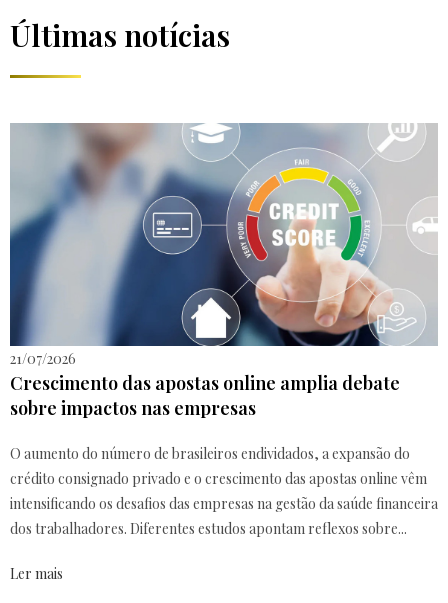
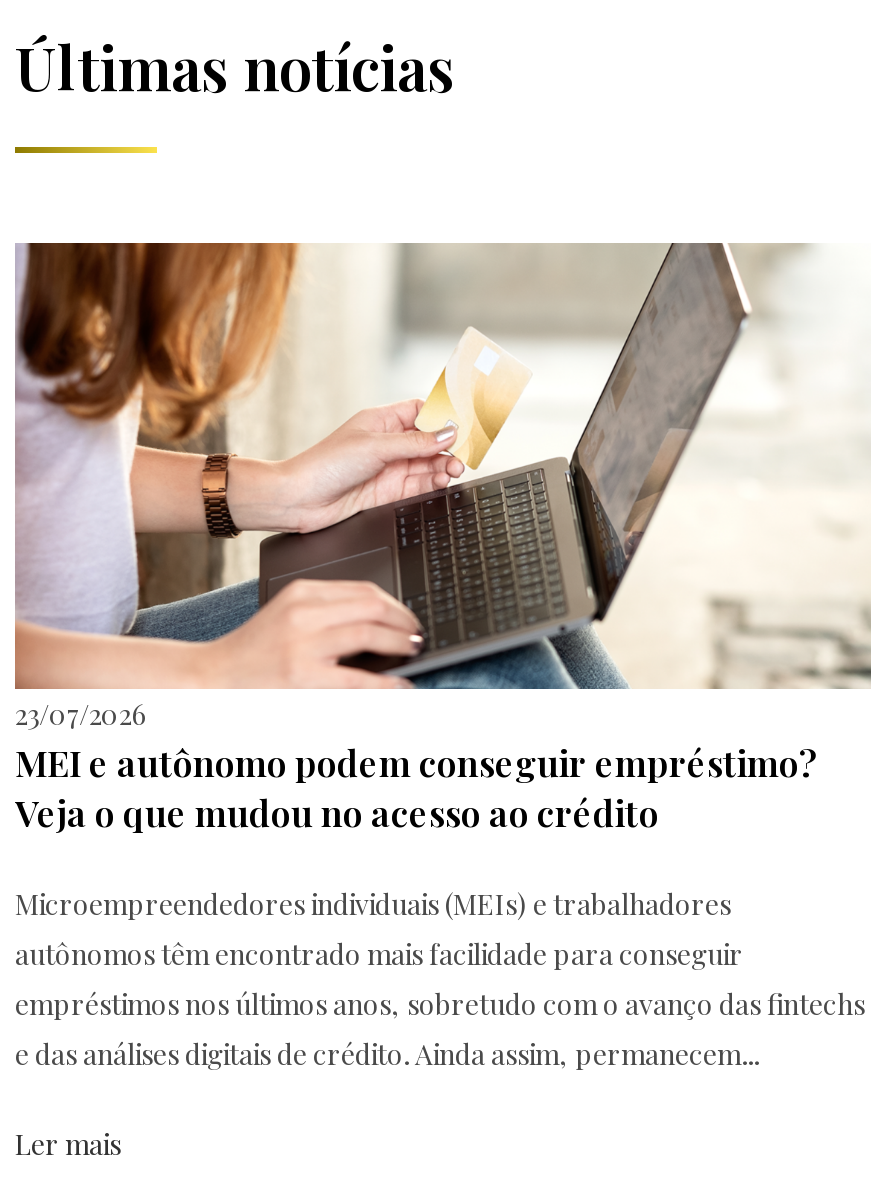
- [image]
- 21/07/2026
- Crescimento das apostas online amplia debate
- sobre impactos nas empresas
+ [image]
+ 23/07/2026
+ MEI e autônomo podem conseguir empréstimo?
+ Veja o que mudou no acesso ao crédito

- O aumento do número de brasileiros endividados, a expansão do
- crédito consignado privado e o crescimento das apostas online vêm
- intensificando os desafios das empresas na gestão da saúde financeira
- dos trabalhadores. Diferentes estudos apontam reflexos sobre...
+ Microempreendedores individuais (MEIs) e trabalhadores
+ autônomos têm encontrado mais facilidade para conseguir
+ empréstimos nos últimos anos, sobretudo com o avanço das fintechs
+ e das análises digitais de crédito. Ainda assim, permanecem...
